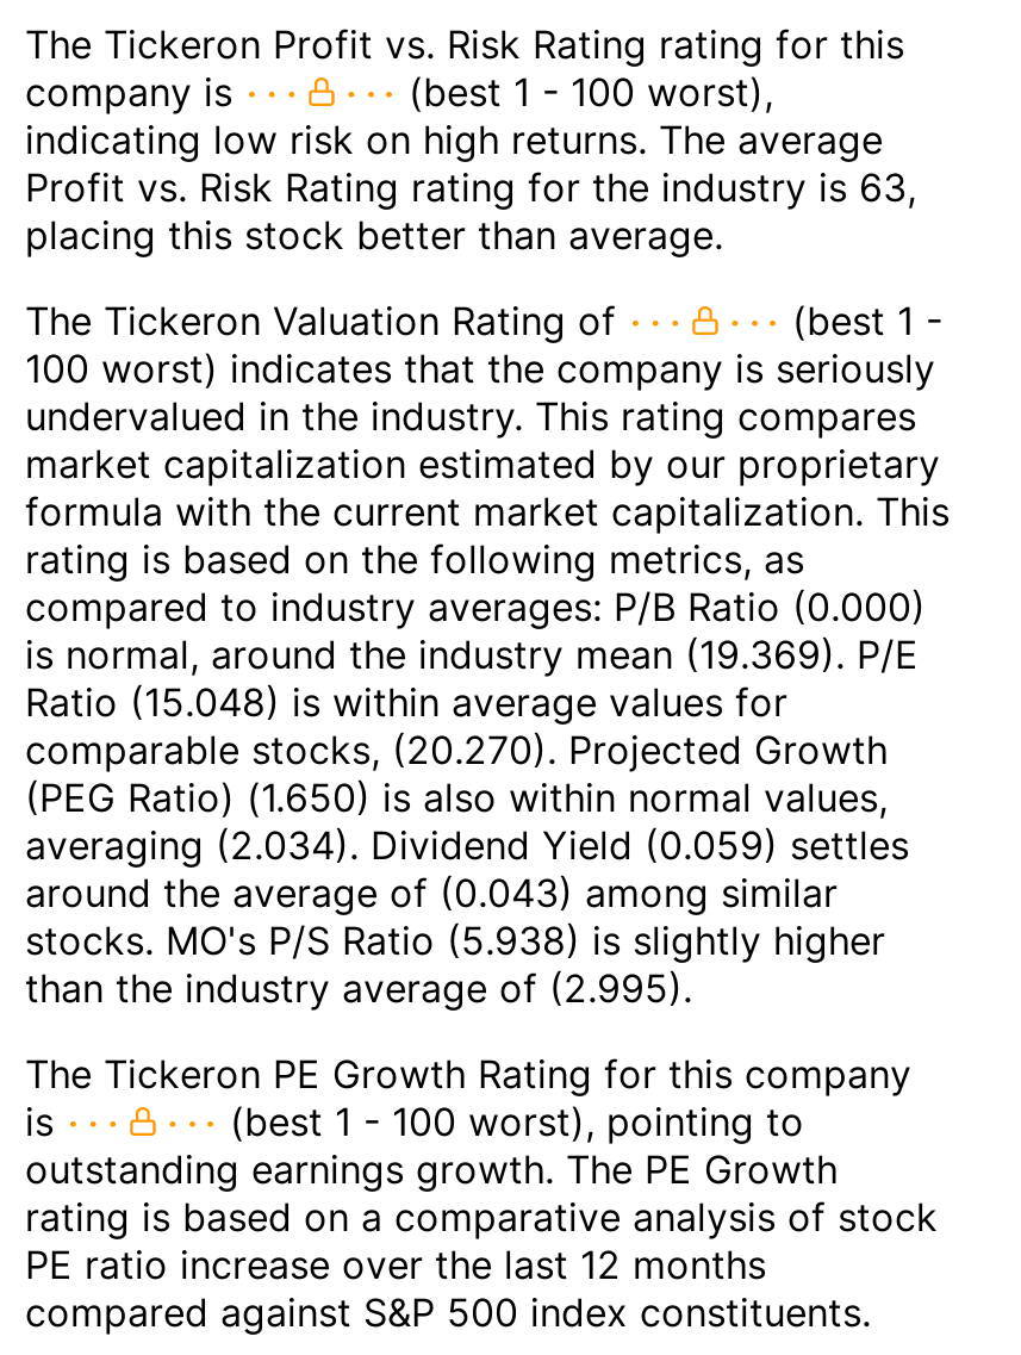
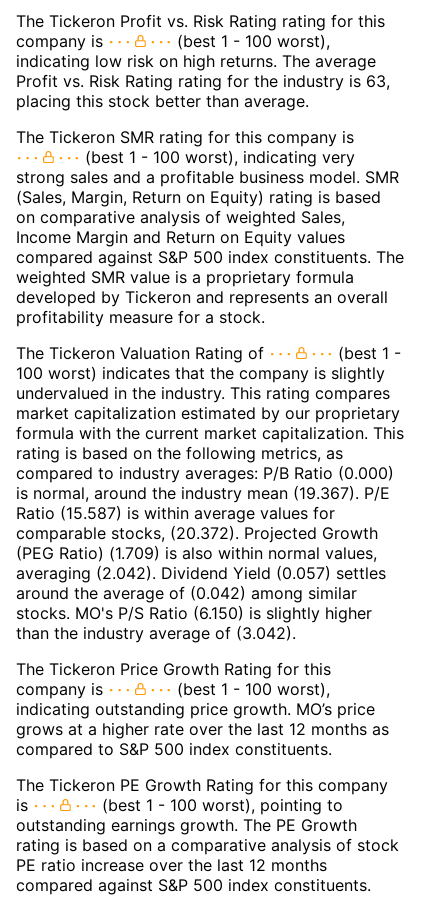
+ The Tickeron SMR rating for this company is
+ (best 1 - 100 worst), indicating very
+ strong sales and a profitable business model. SMR
+ (Sales, Margin, Return on Equity) rating is based
+ on comparative analysis of weighted Sales,
+ Income Margin and Return on Equity values
+ compared against S&P 500 index constituents. The
+ weighted SMR value is a proprietary formula
+ developed by Tickeron and represents an overall
+ profitability measure for a stock.

- 100 worst) indicates that the company is seriously
+ 100 worst) indicates that the company is slightly

- is normal, around the industry mean (19.369). P/E
- Ratio (15.048) is within average values for
- comparable stocks, (20.270). Projected Growth
- (PEG Ratio) (1.650) is also within normal values,
- averaging (2.034). Dividend Yield (0.059) settles
- around the average of (0.043) among similar
- stocks. MO's P/S Ratio (5.938) is slightly higher
- than the industry average of (2.995).
+ is normal, around the industry mean (19.367). P/E
+ Ratio (15.587) is within average values for
+ comparable stocks, (20.372). Projected Growth
+ (PEG Ratio) (1.709) is also within normal values,
+ averaging (2.042). Dividend Yield (0.057) settles
+ around the average of (0.042) among similar
+ stocks. MO's P/S Ratio (6.150) is slightly higher
+ than the industry average of (3.042).
+ The Tickeron Price Growth Rating for this
+ company is
+ (best 1 - 100 worst),
+ indicating outstanding price growth. MO’s price
+ grows at a higher rate over the last 12 months as
+ compared to S&P 500 index constituents.
